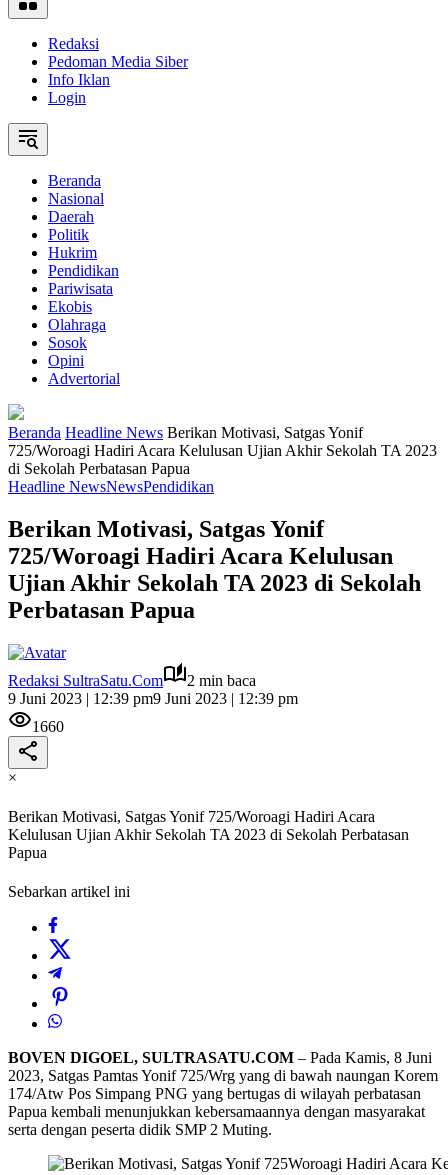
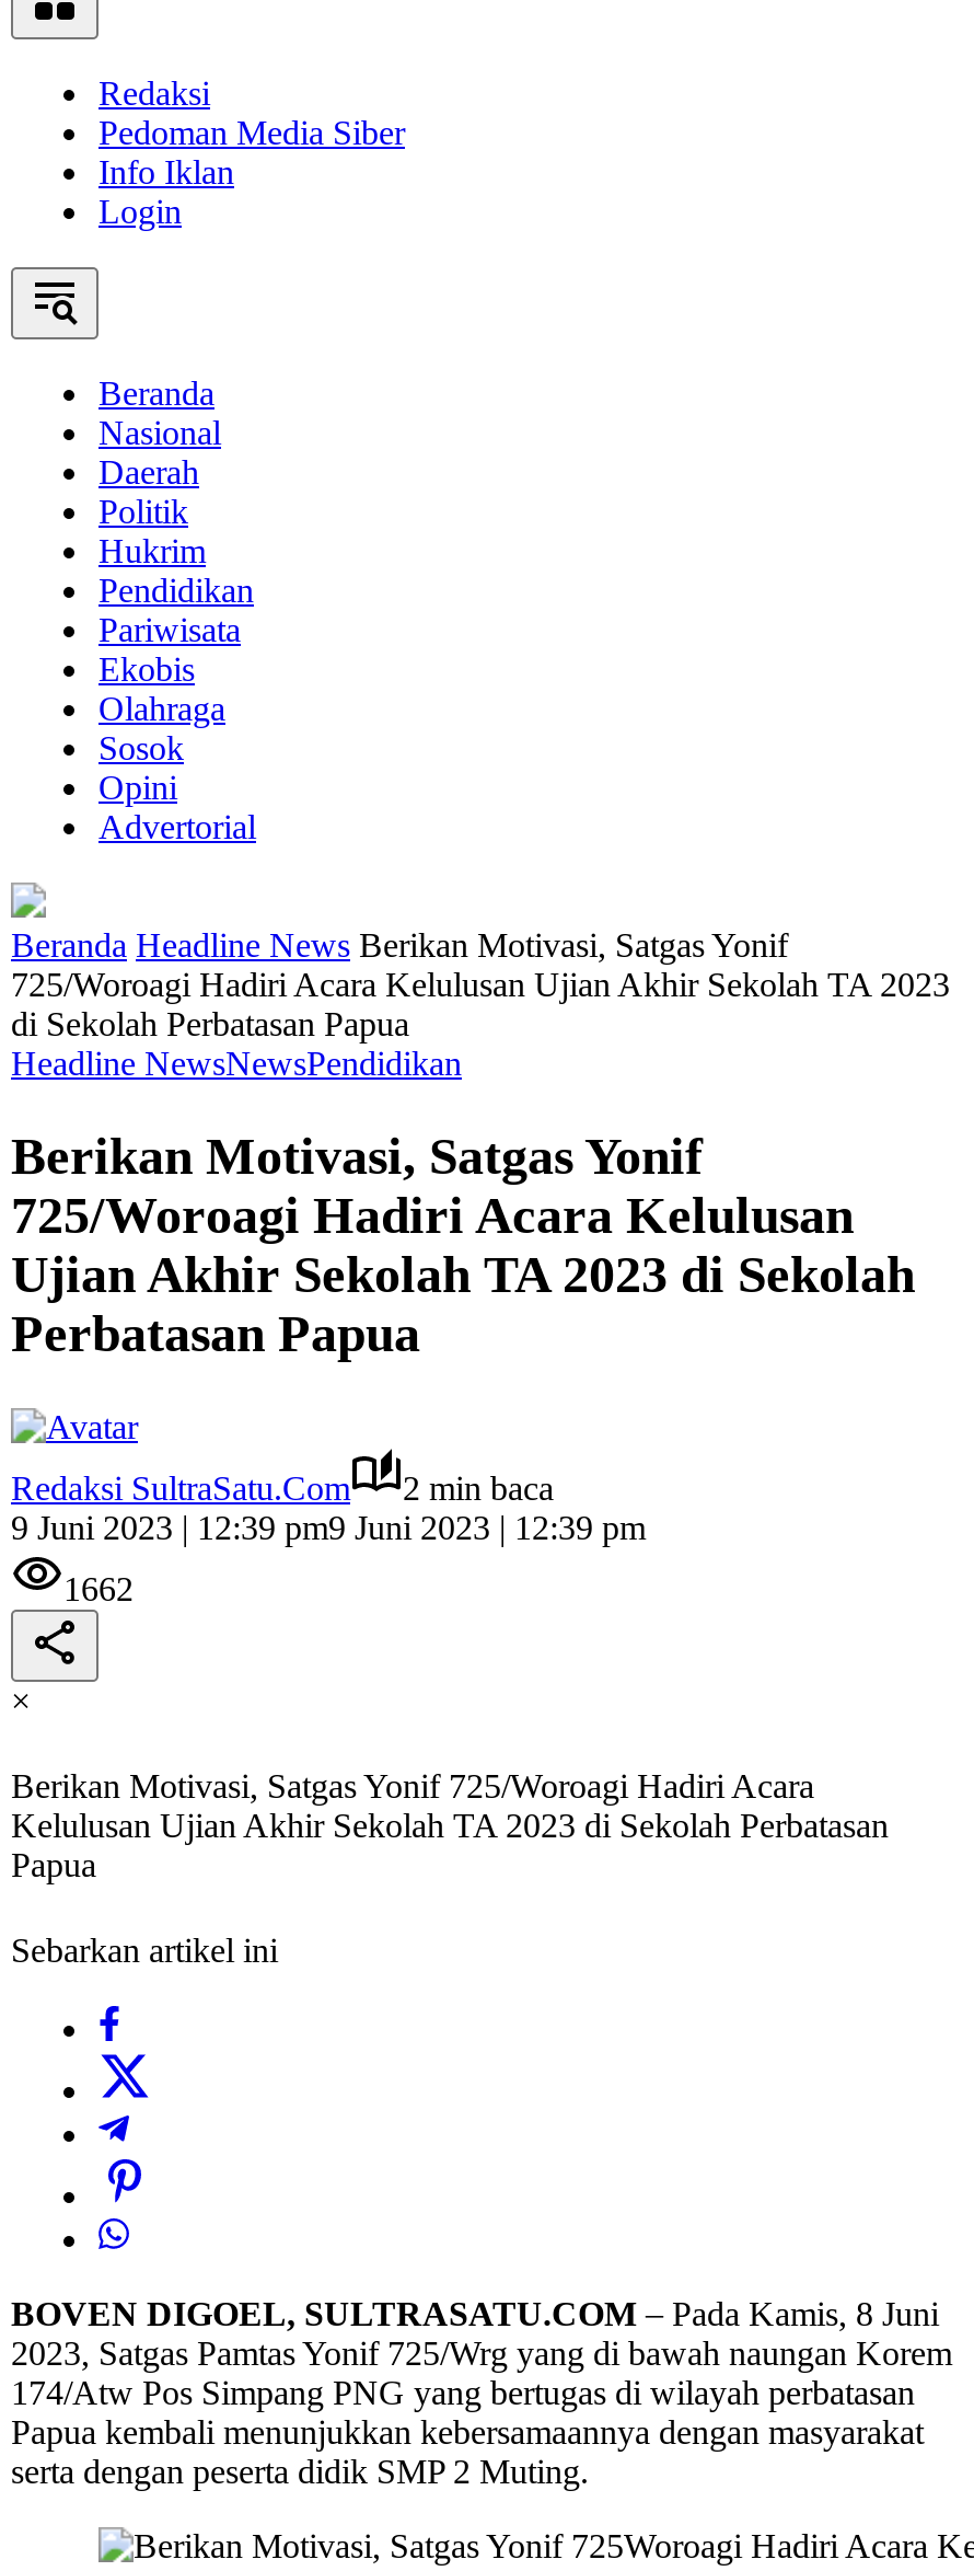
- 1660
+ 1662
